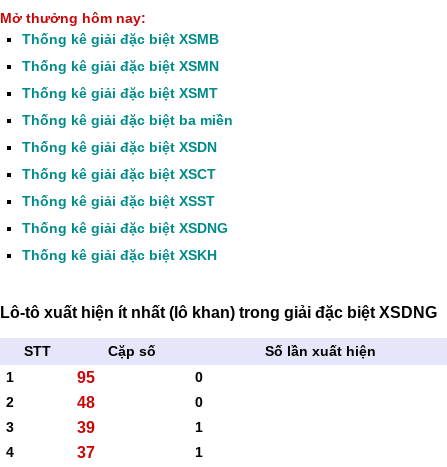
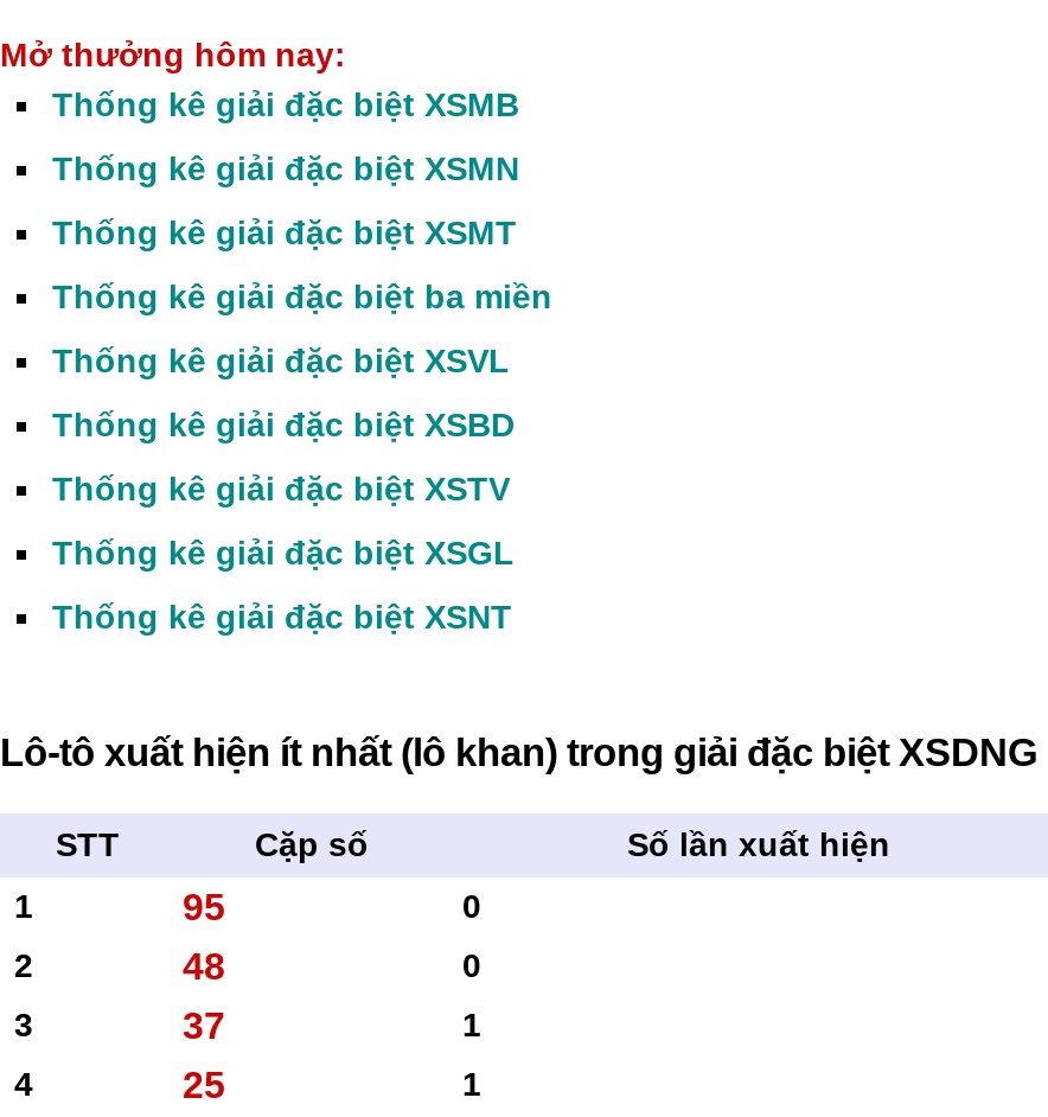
- Thống kê giải đặc biệt XSDN
+ Thống kê giải đặc biệt XSVL

- Thống kê giải đặc biệt XSCT
+ Thống kê giải đặc biệt XSBD

- Thống kê giải đặc biệt XSST
+ Thống kê giải đặc biệt XSTV

- Thống kê giải đặc biệt XSDNG
+ Thống kê giải đặc biệt XSGL

- Thống kê giải đặc biệt XSKH
+ Thống kê giải đặc biệt XSNT

- 39
+ 37

- 37
+ 25
